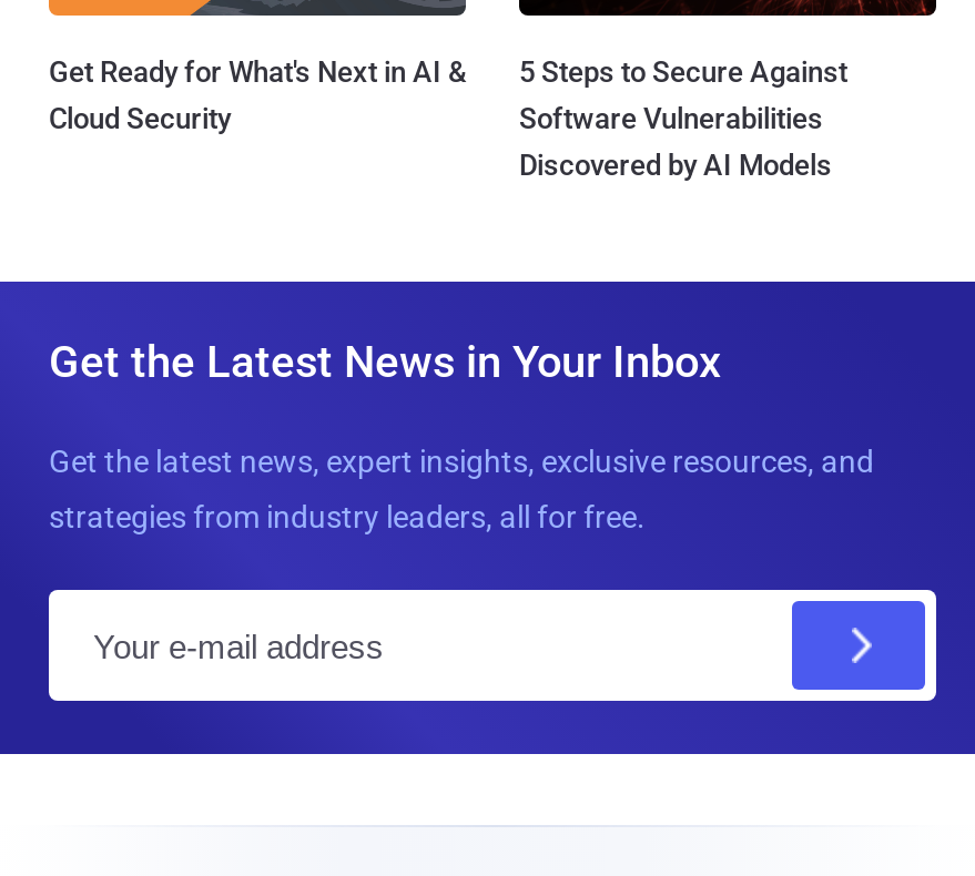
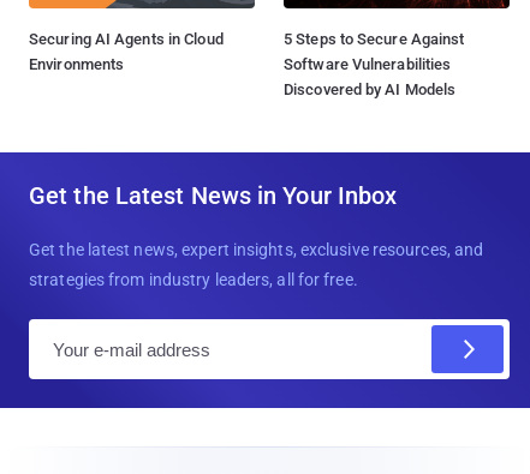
- Get Ready for What's Next in AI &
- Cloud Security
+ Securing AI Agents in Cloud
+ Environments
